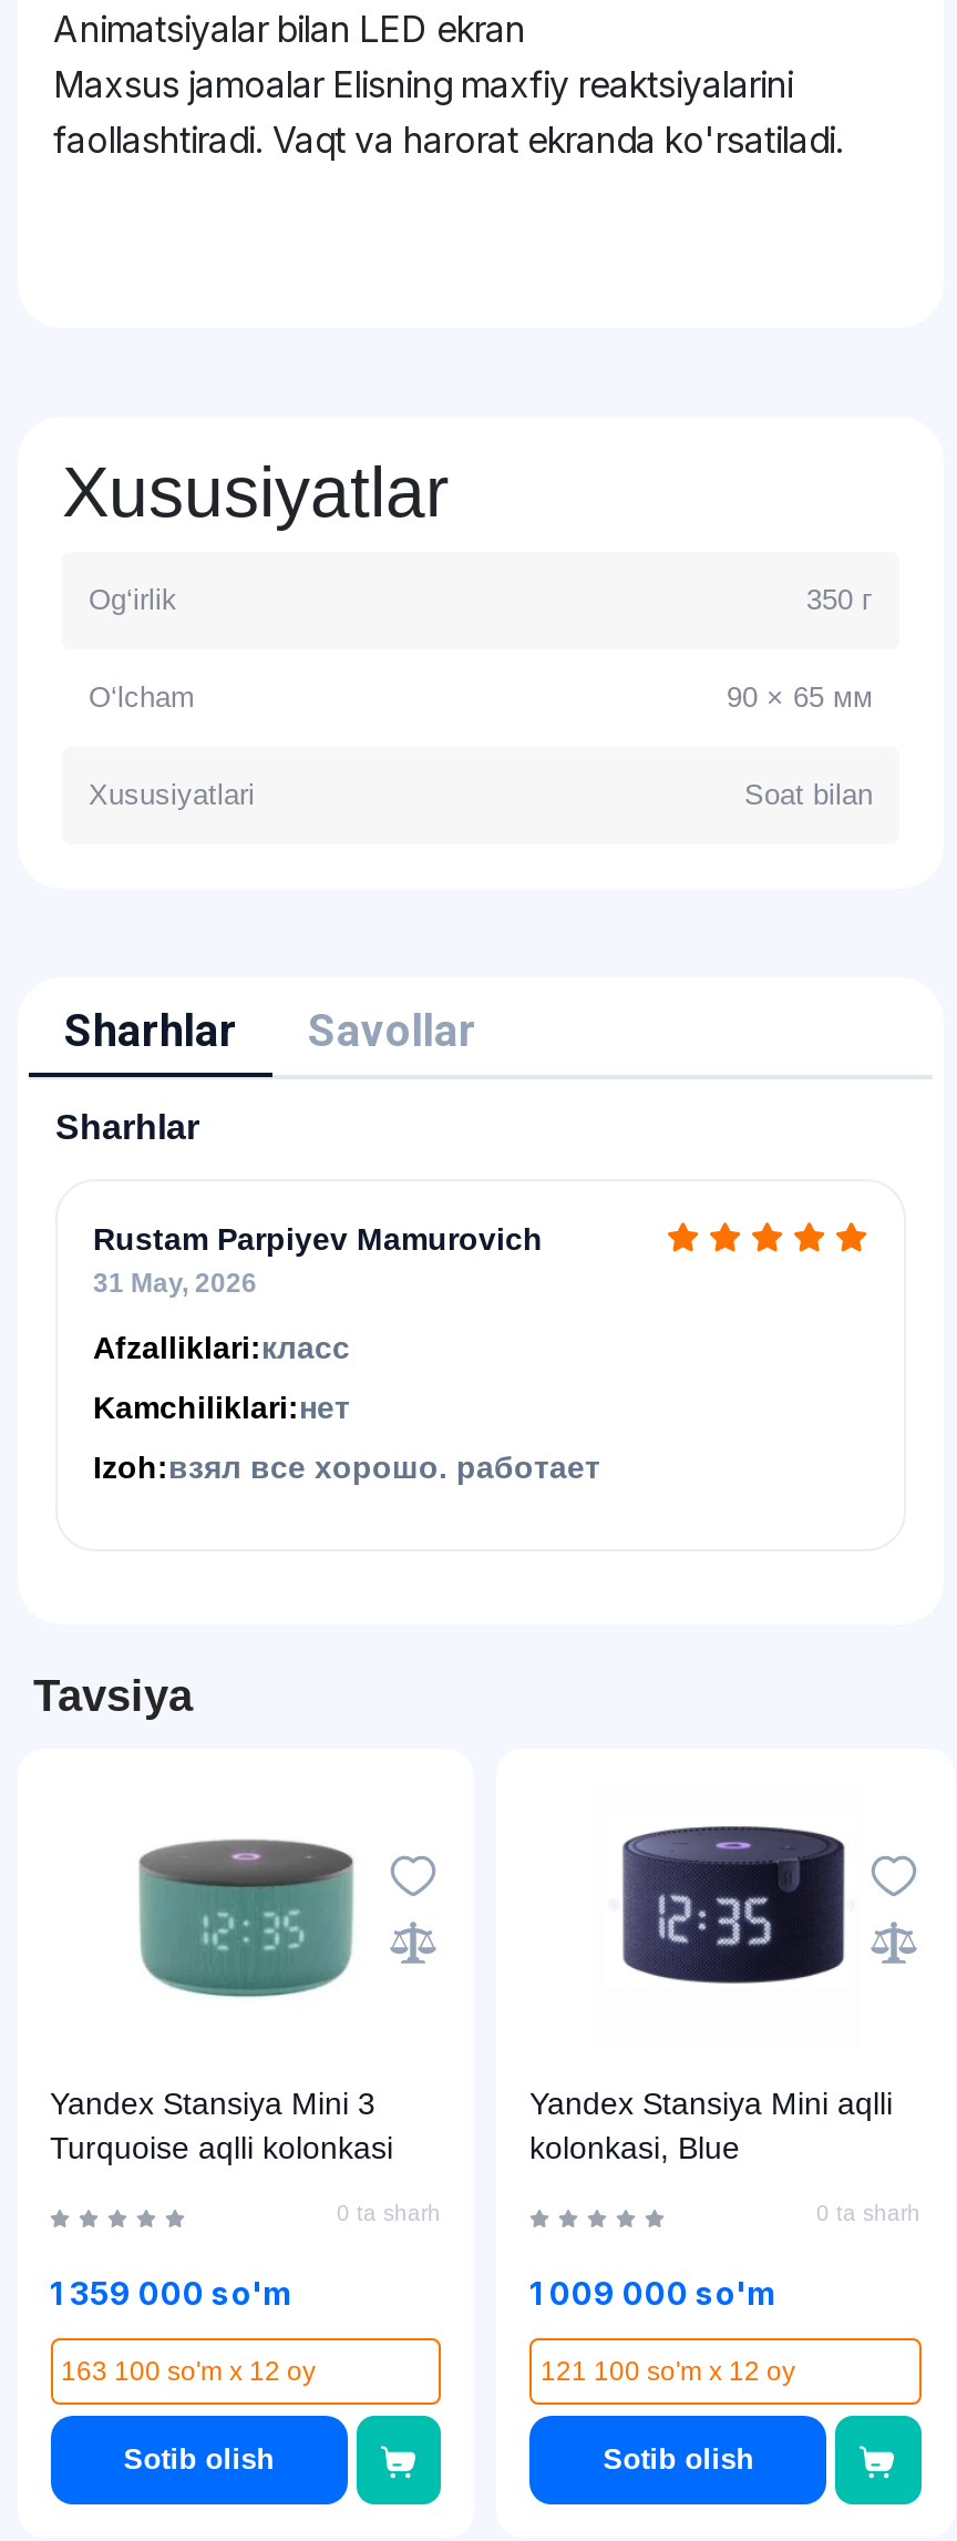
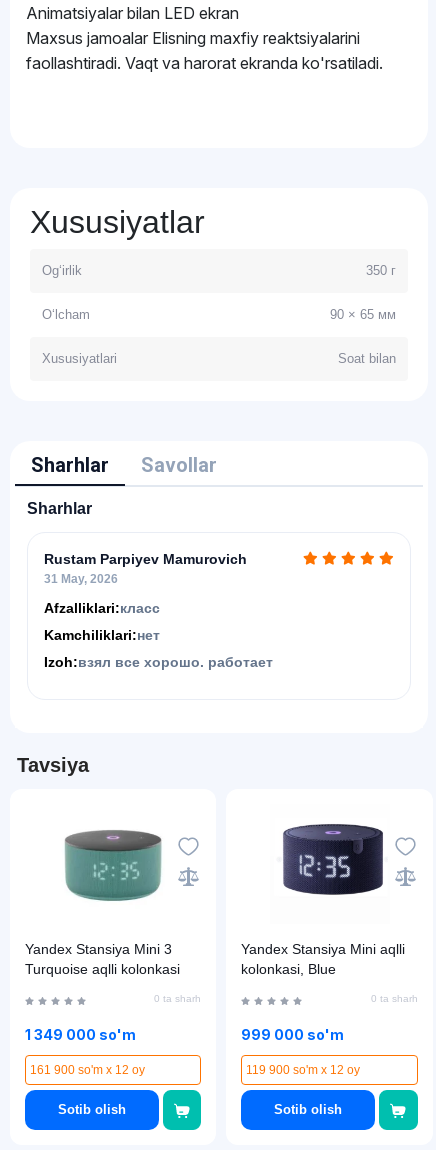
- 1 359 000 so'm
+ 1 349 000 so'm

- 1 009 000 so'm
+ 999 000 so'm

- 163 100 so'm x 12 oy
+ 161 900 so'm x 12 oy

- 121 100 so'm x 12 oy
+ 119 900 so'm x 12 oy
